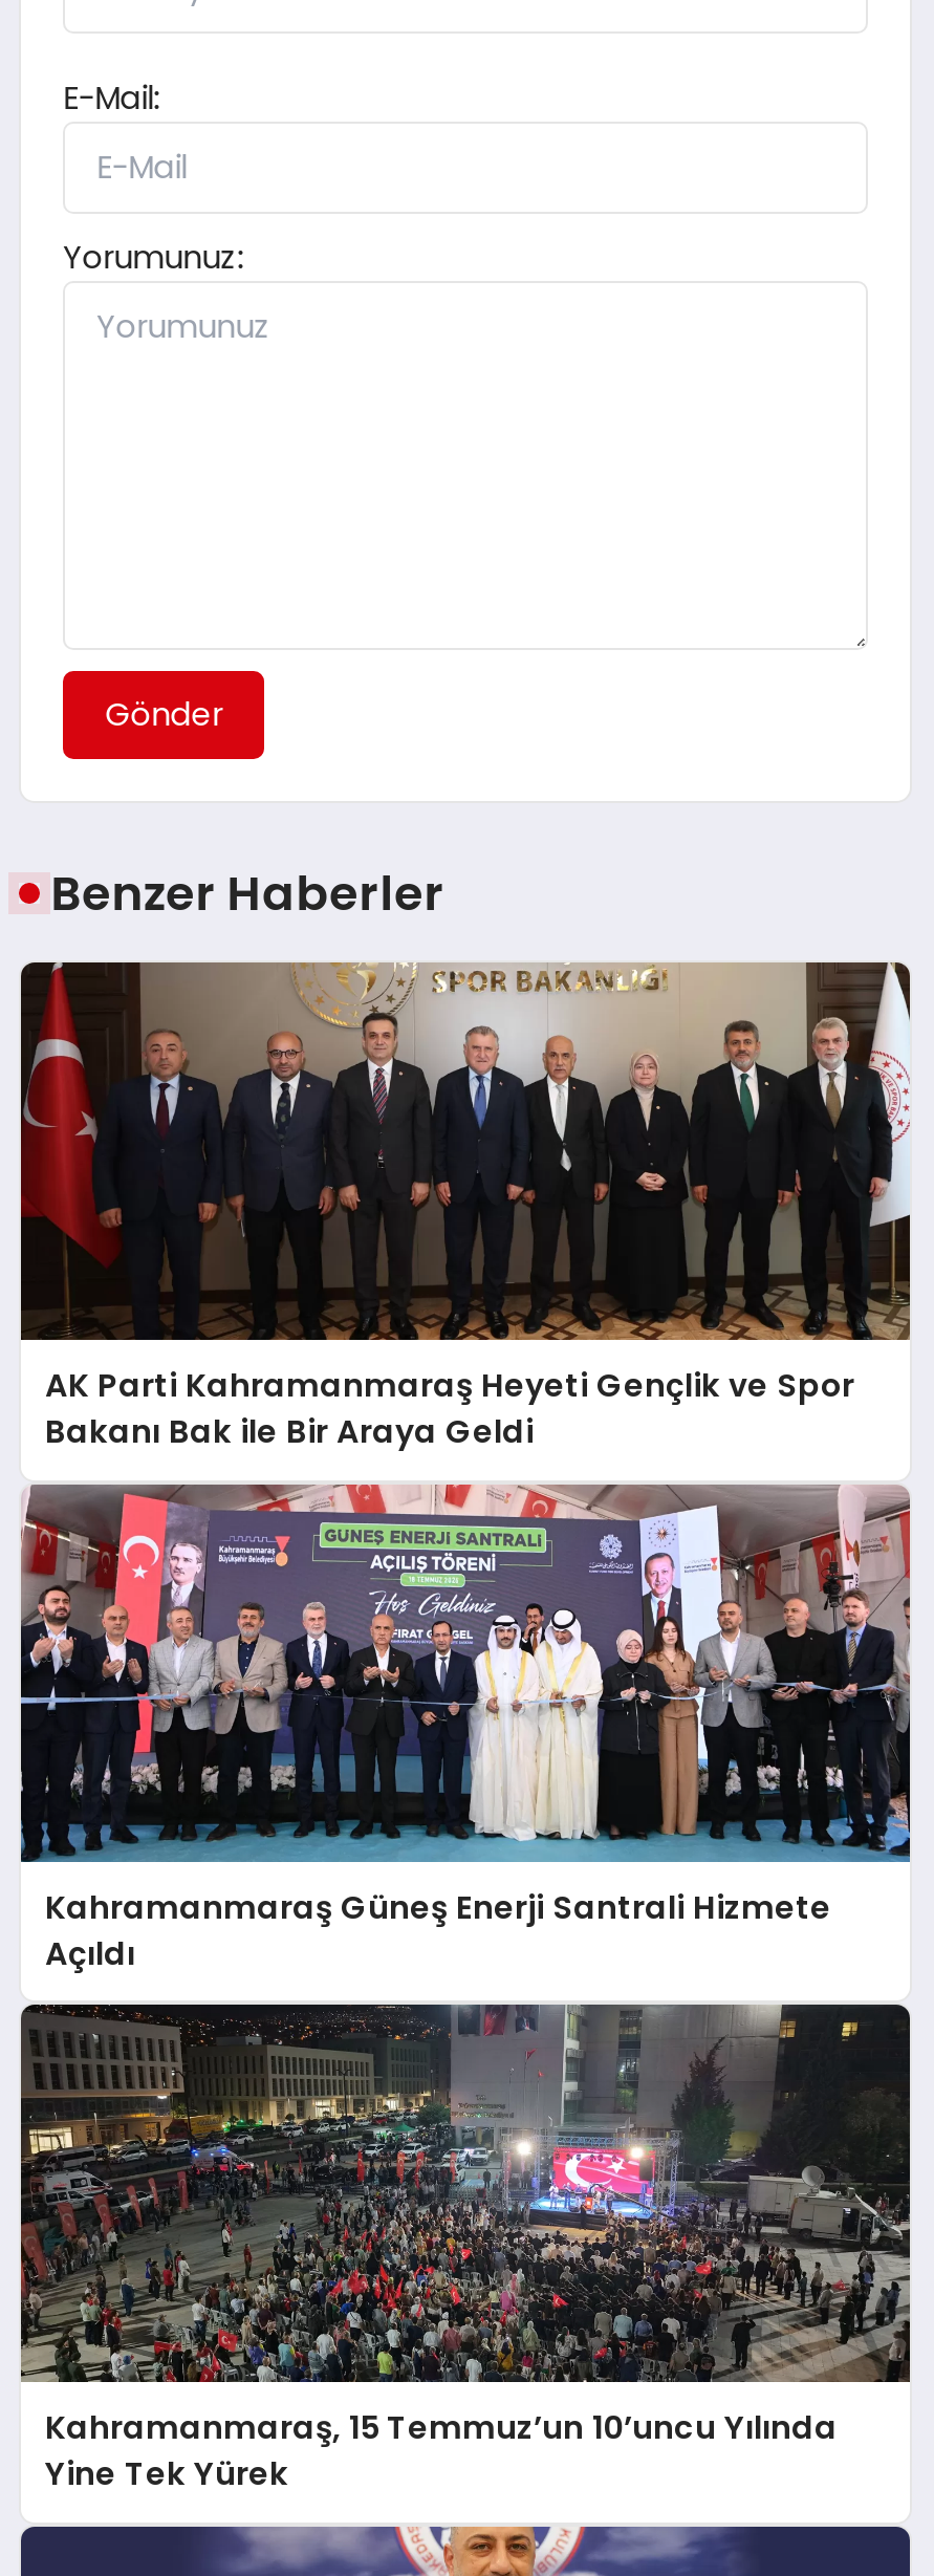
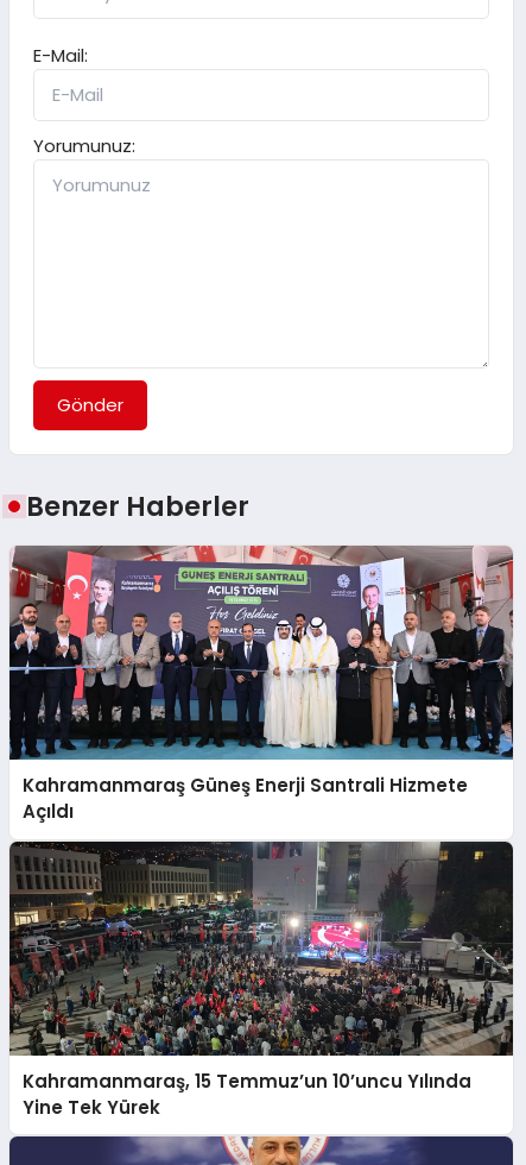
- [image]
- AK Parti Kahramanmaraş Heyeti Gençlik ve Spor
- Bakanı Bak ile Bir Araya Geldi
